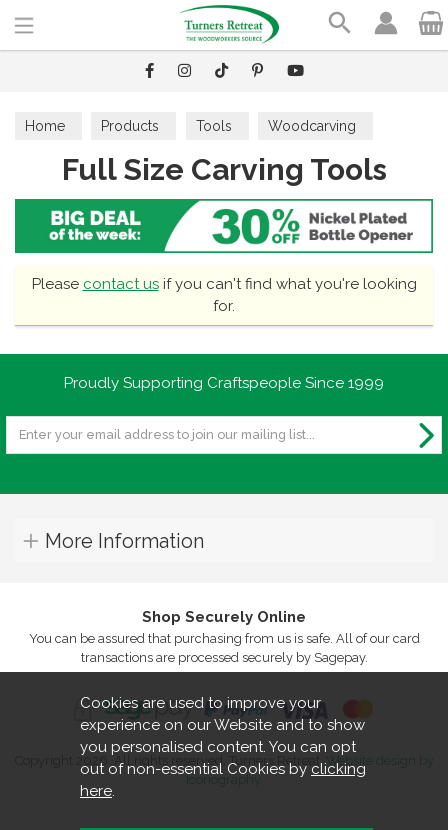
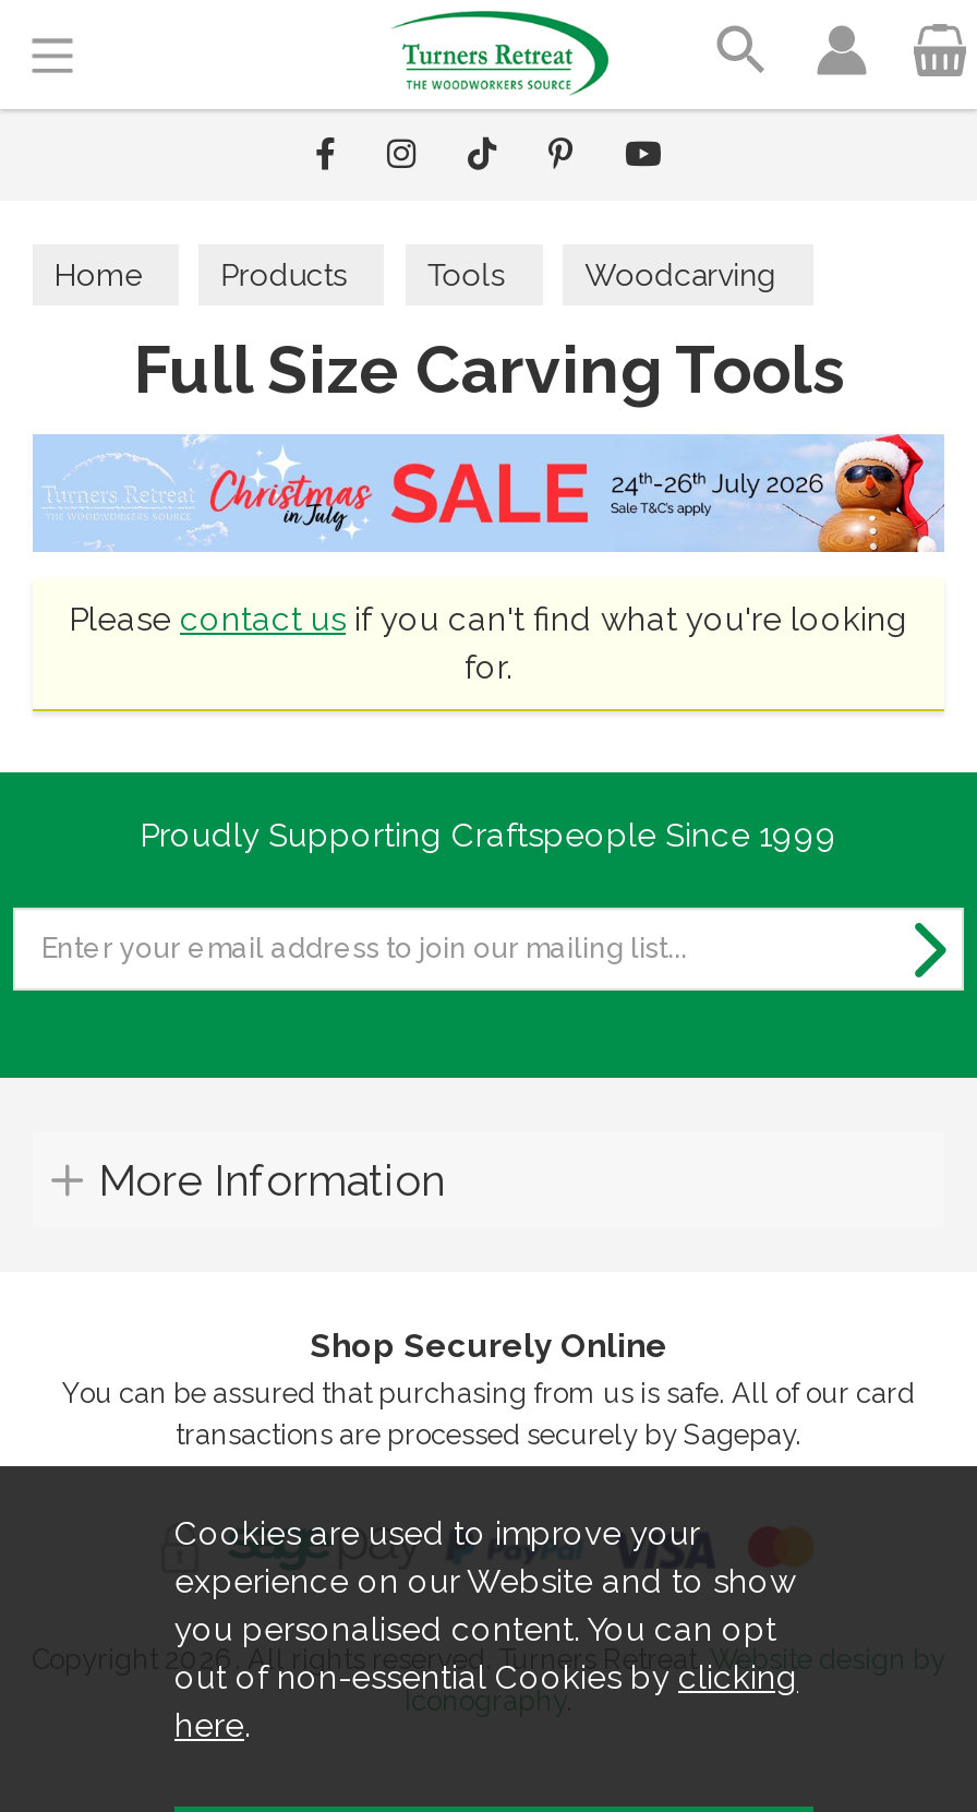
- [image]
+ [image]
